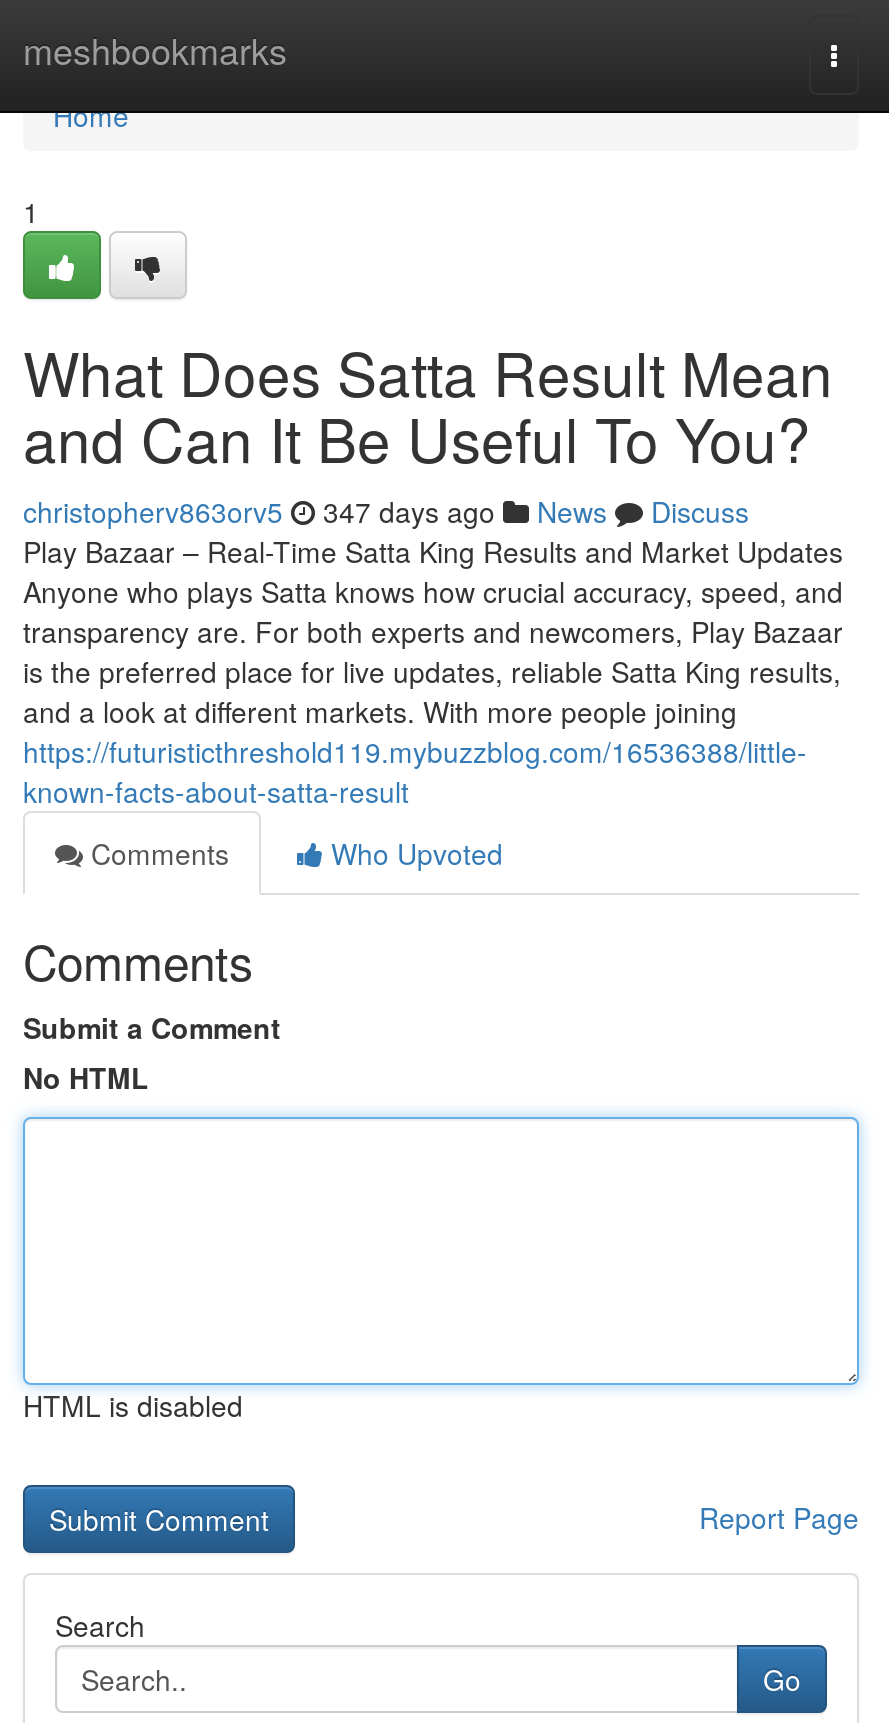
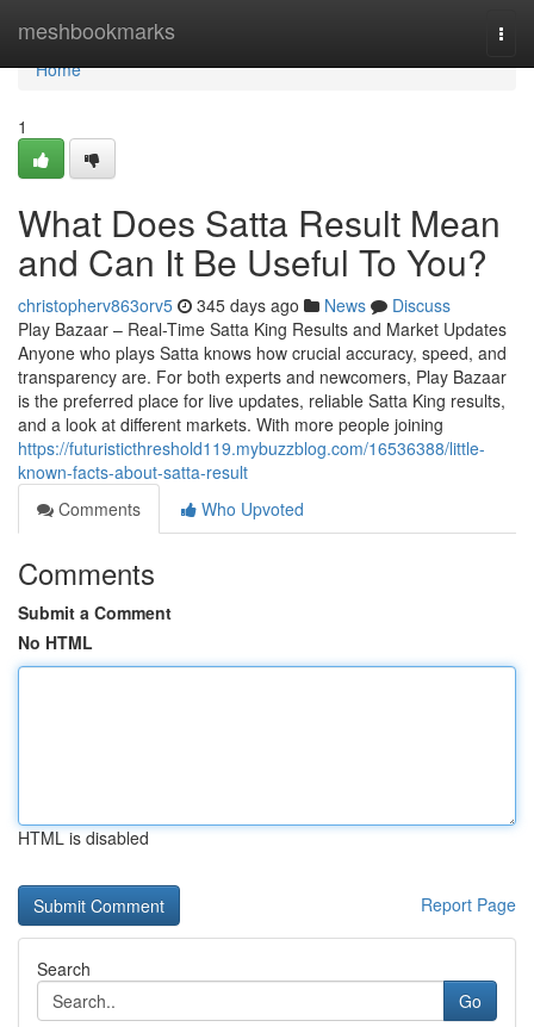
- christopherv863orv5 347 days ago News Discuss
+ christopherv863orv5 345 days ago News Discuss
